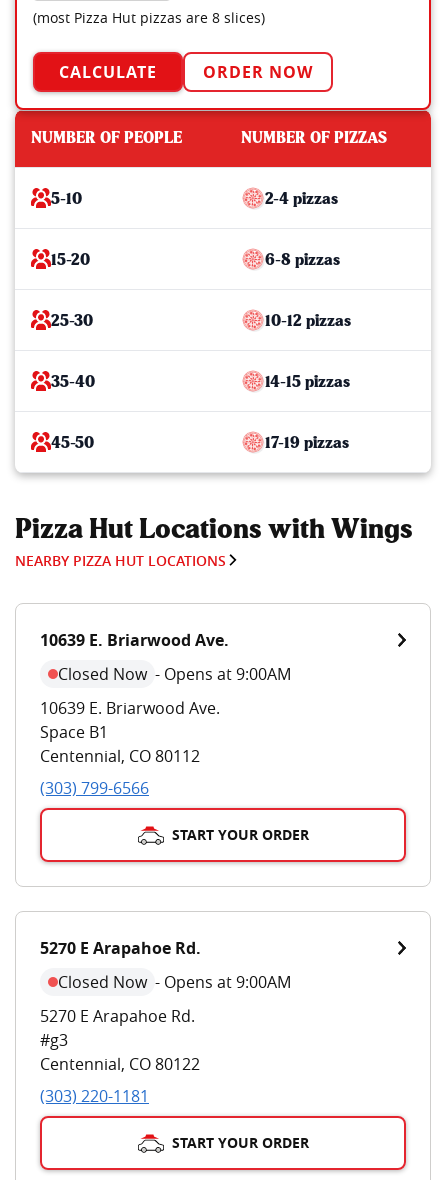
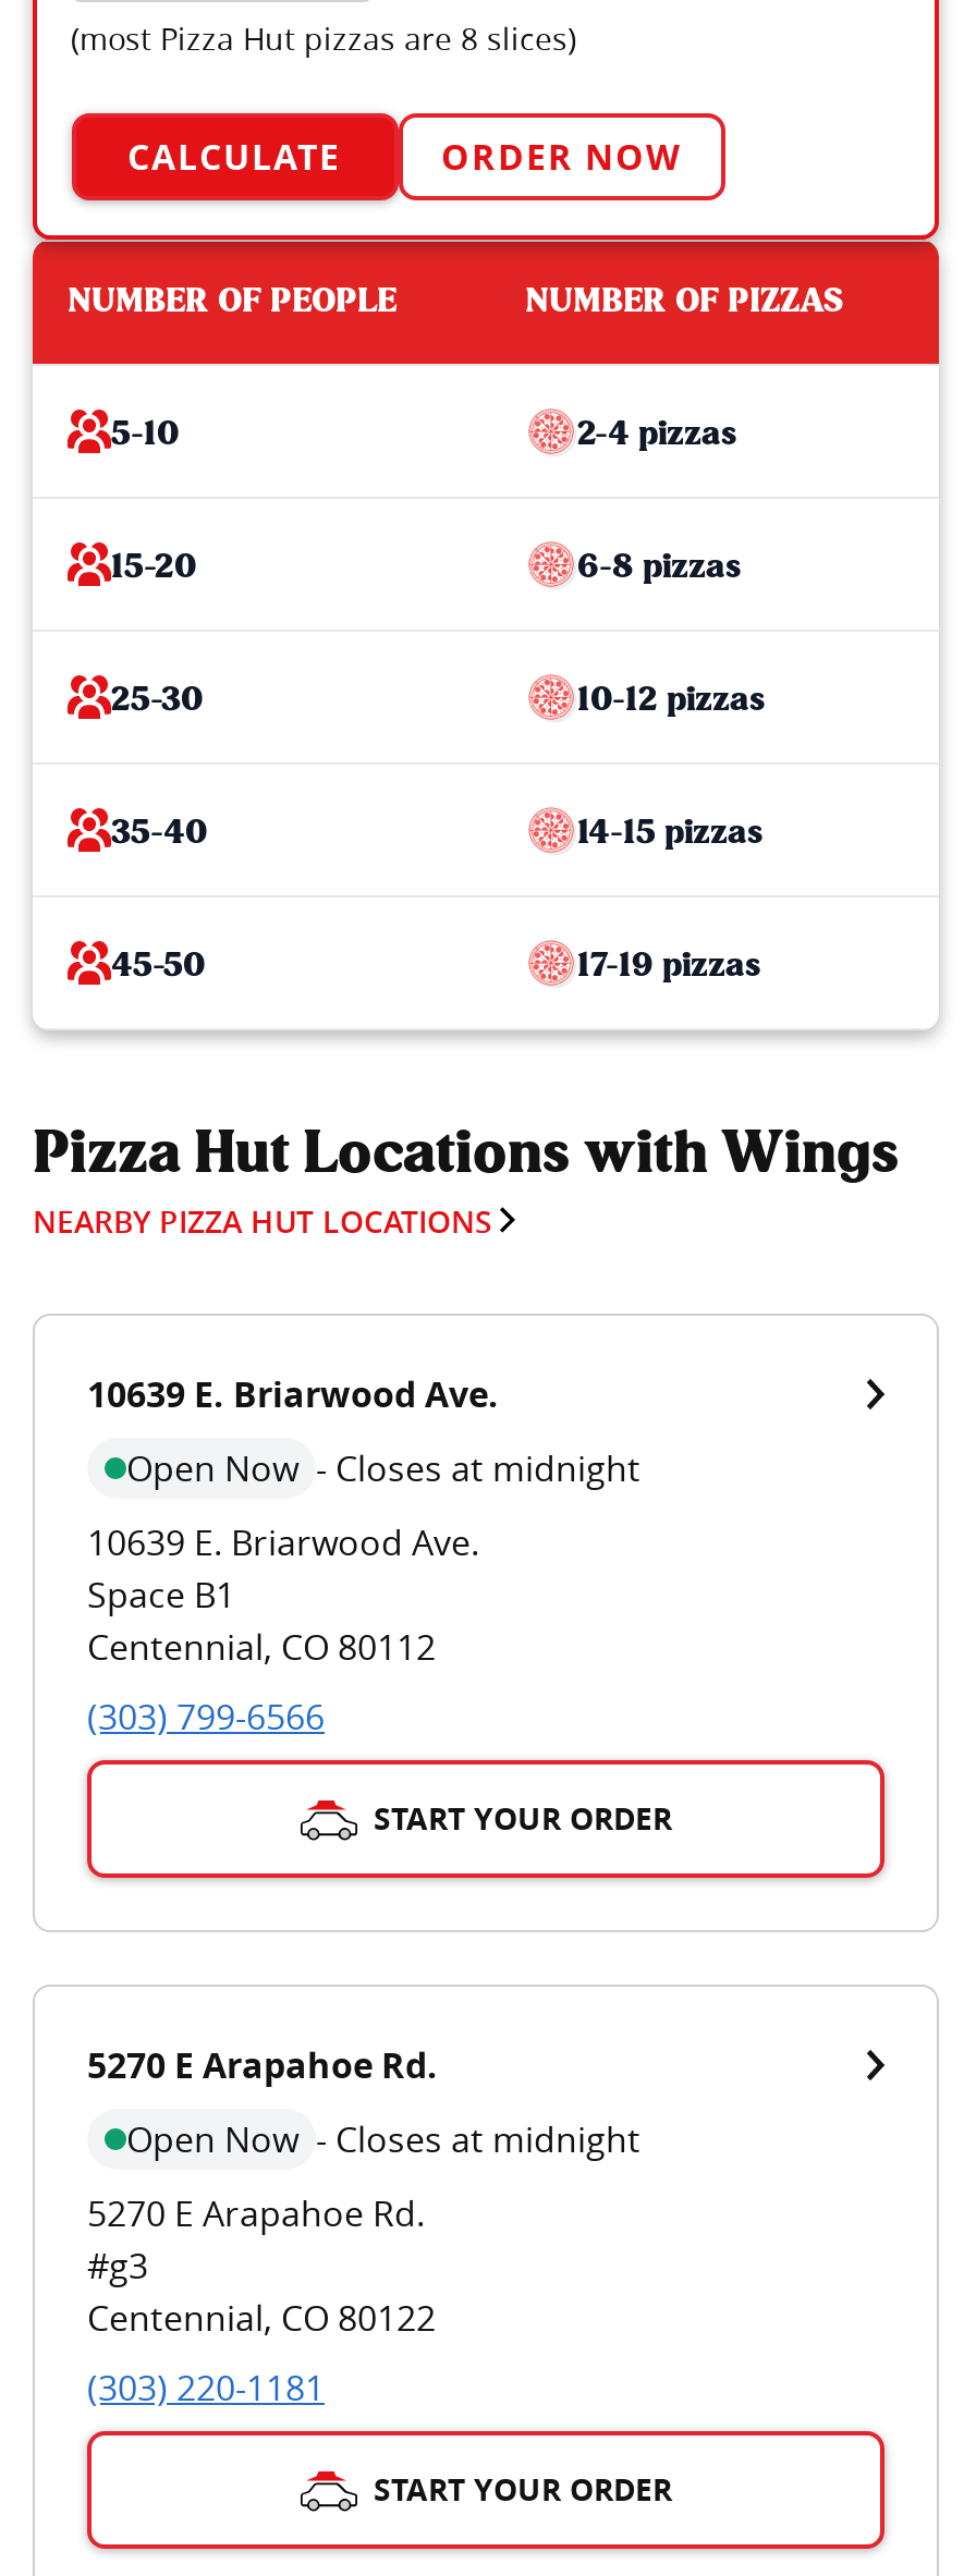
- Closed Now - Opens at 9:00AM
+ Open Now - Closes at midnight

- Closed Now - Opens at 9:00AM
+ Open Now - Closes at midnight
